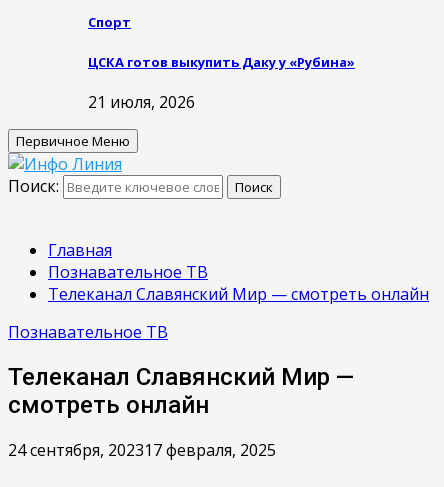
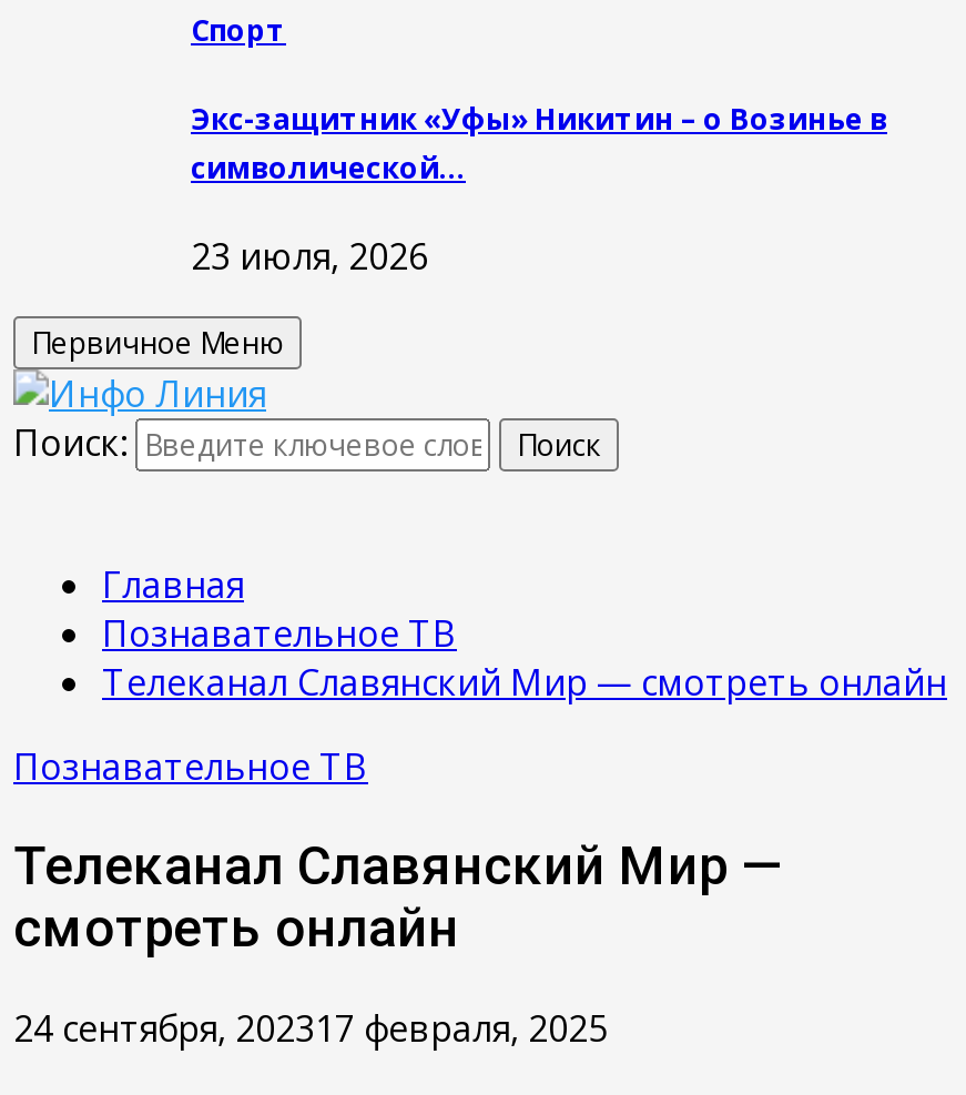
- ЦСКА готов выкупить Даку у «Рубина»
+ Экс-защитник «Уфы» Никитин – о Возинье в
+ символической…

- 21 июля, 2026
+ 23 июля, 2026
